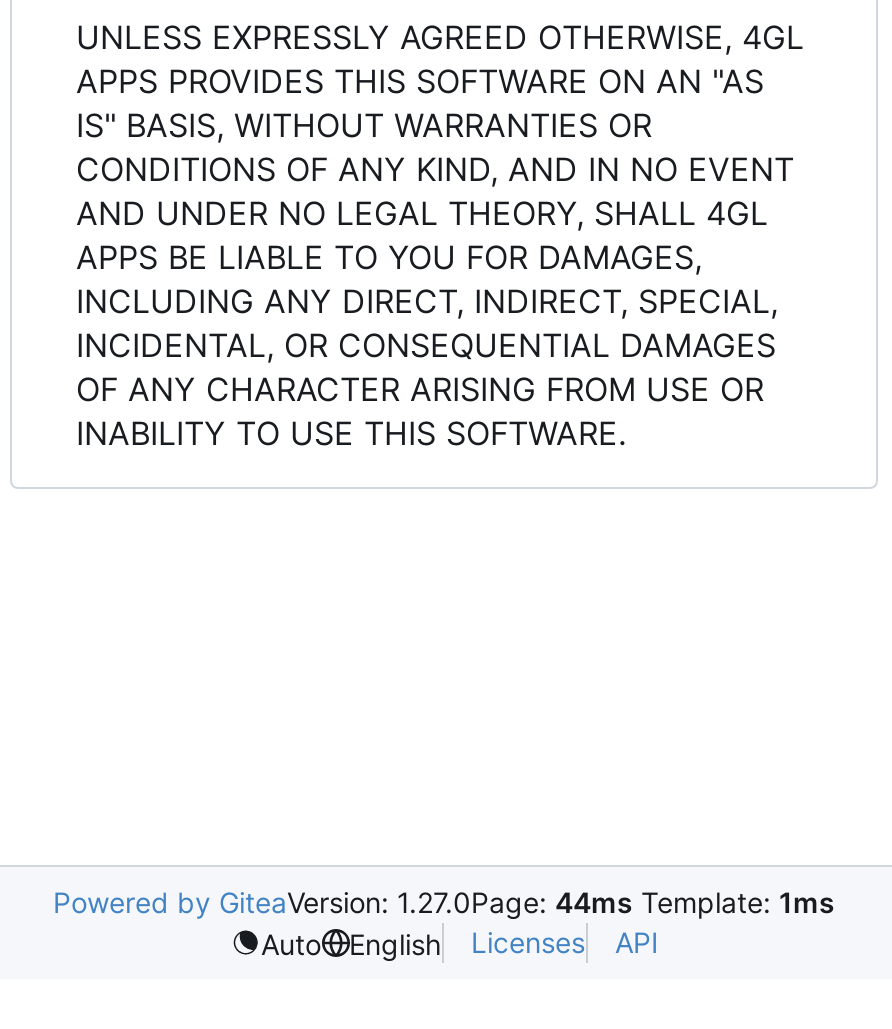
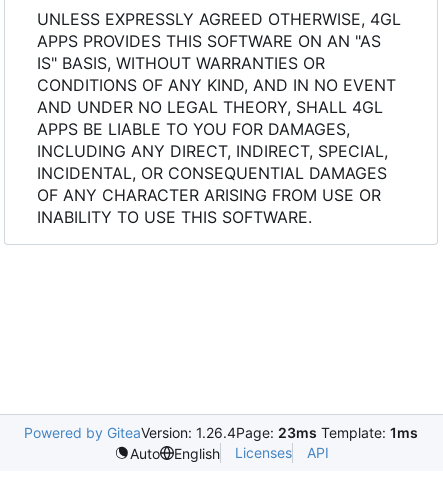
- Powered by GiteaVersion: 1.27.0Page: 44ms Template: 1ms
+ Powered by GiteaVersion: 1.26.4Page: 23ms Template: 1ms
